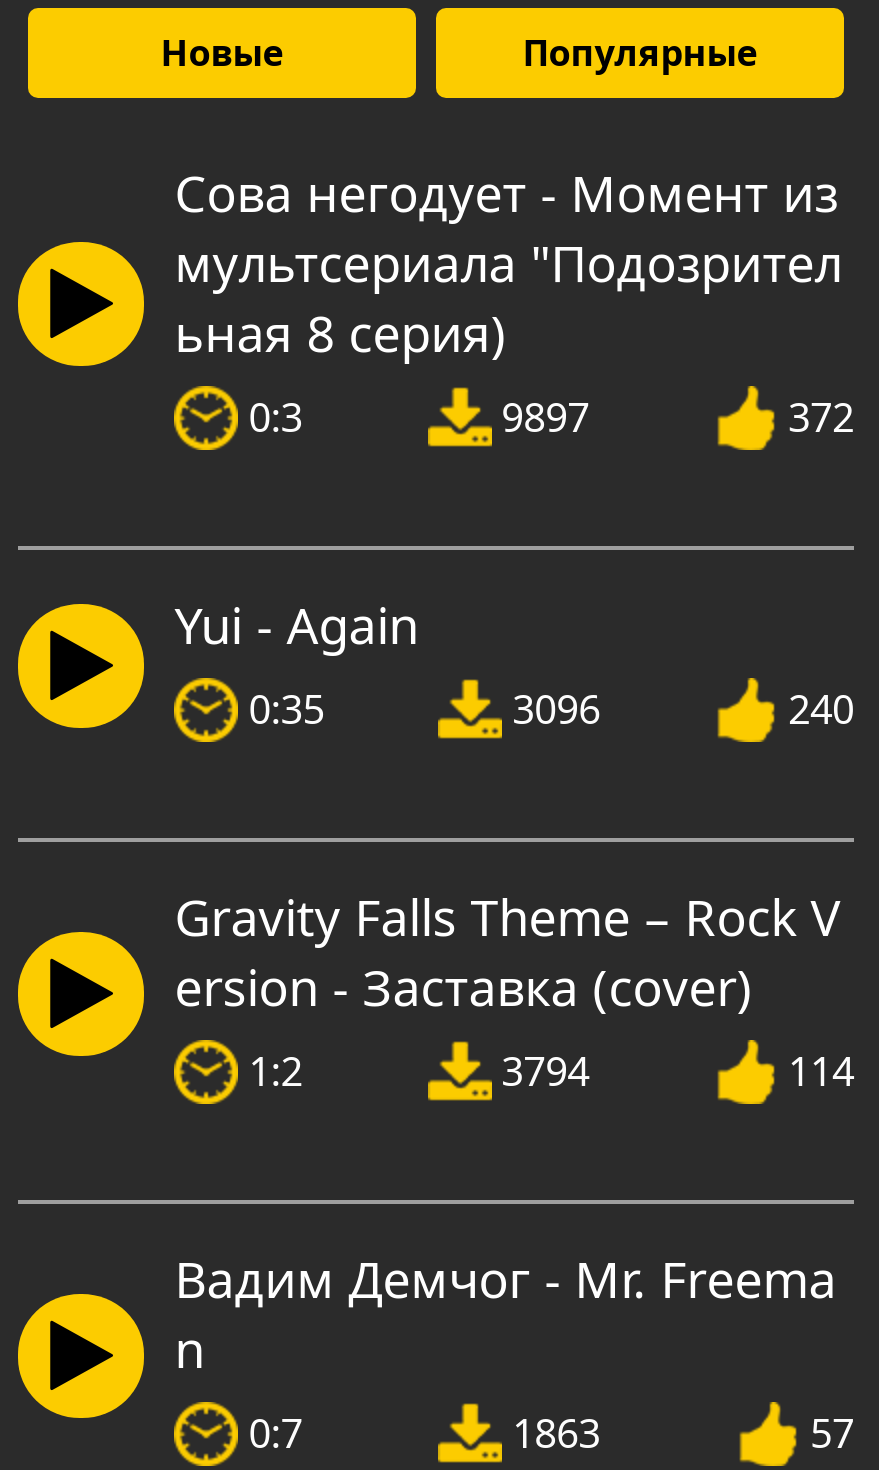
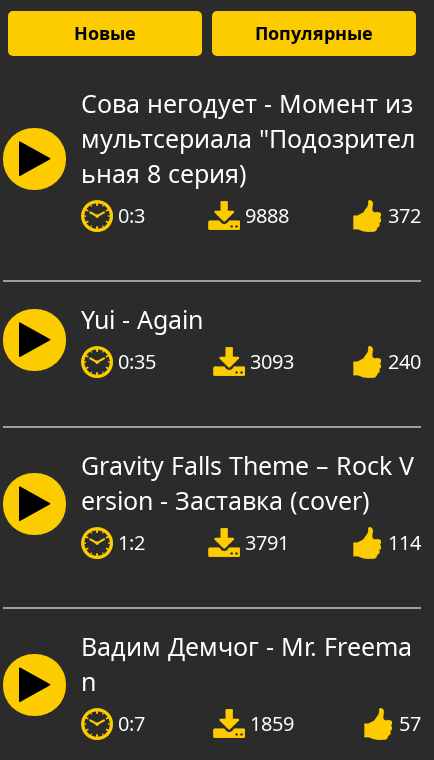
- 9897
+ 9888

- 3096
+ 3093

- 3794
+ 3791

- 1863
+ 1859
